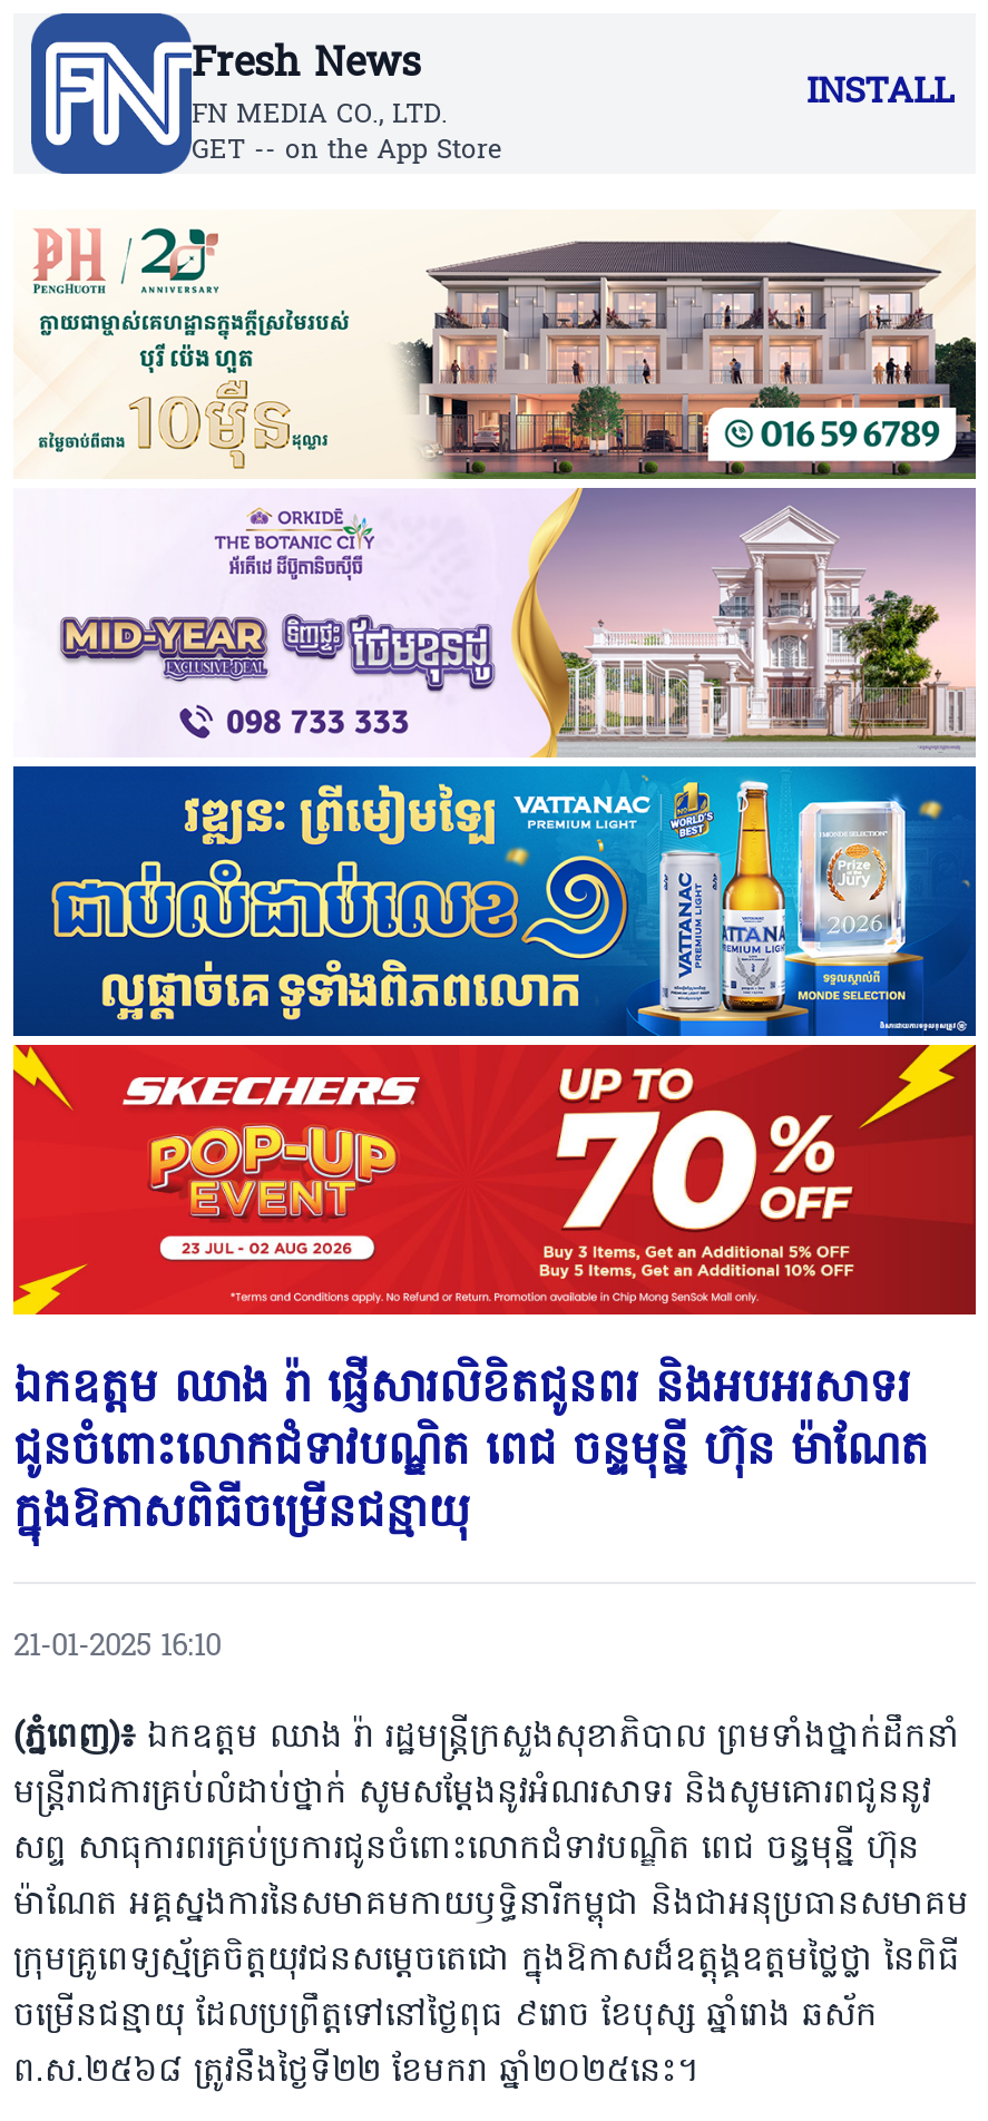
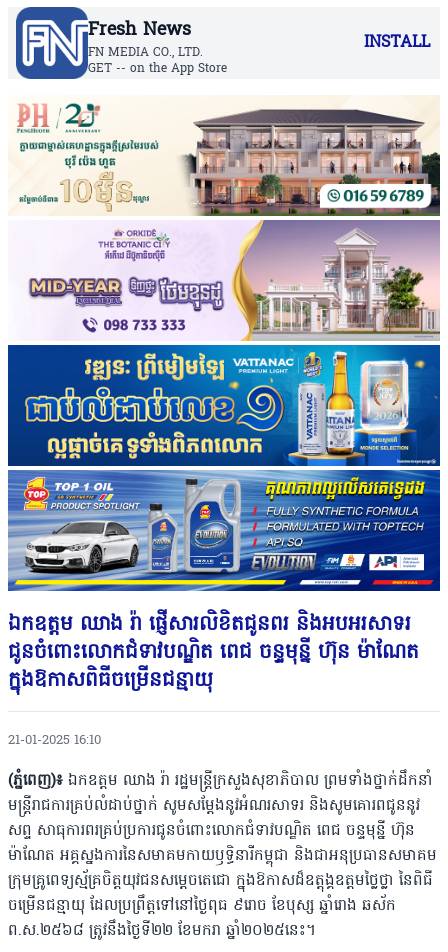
- [image]
+ [image]
